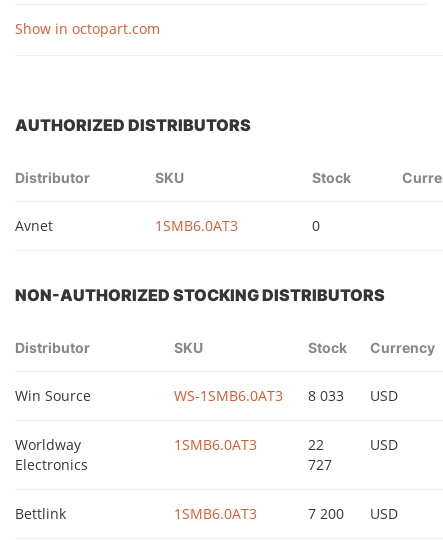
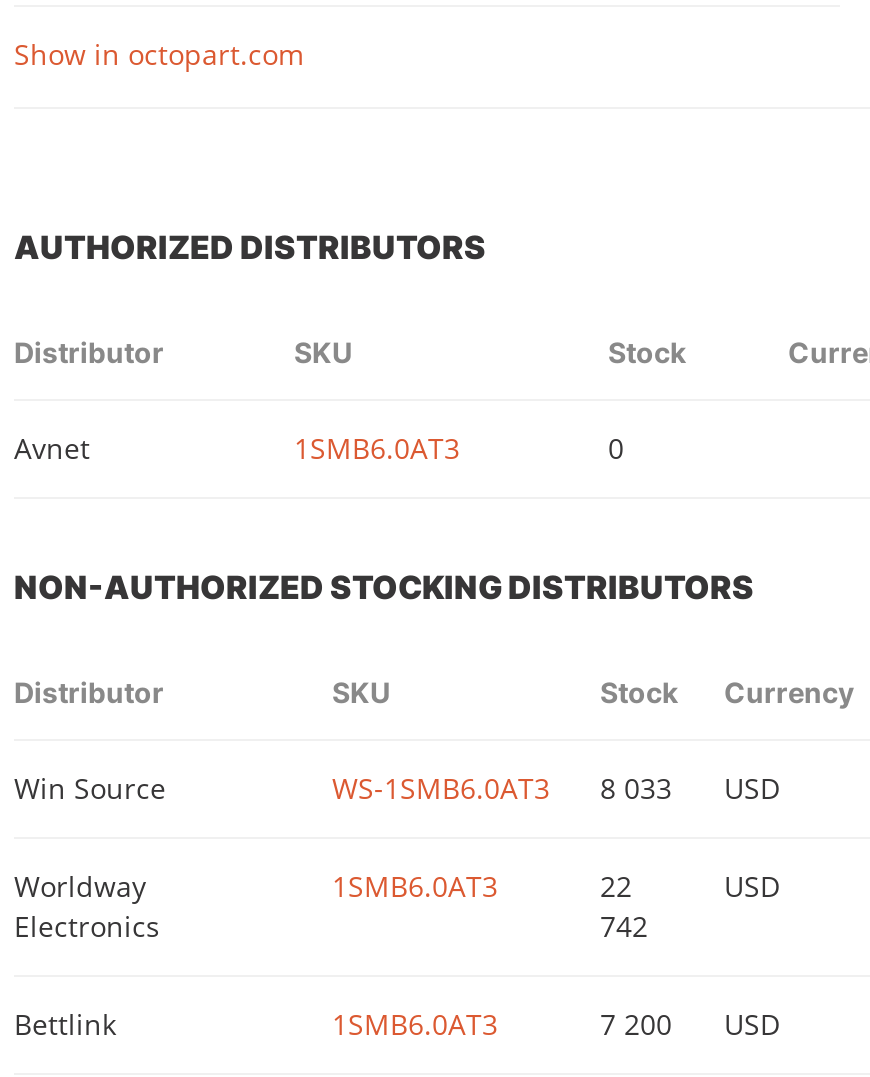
- 727
+ 742
